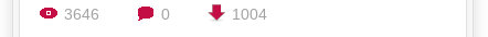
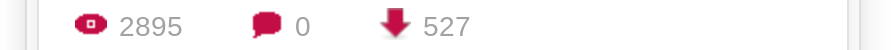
- 3646
+ 2895

- 1004
+ 527
